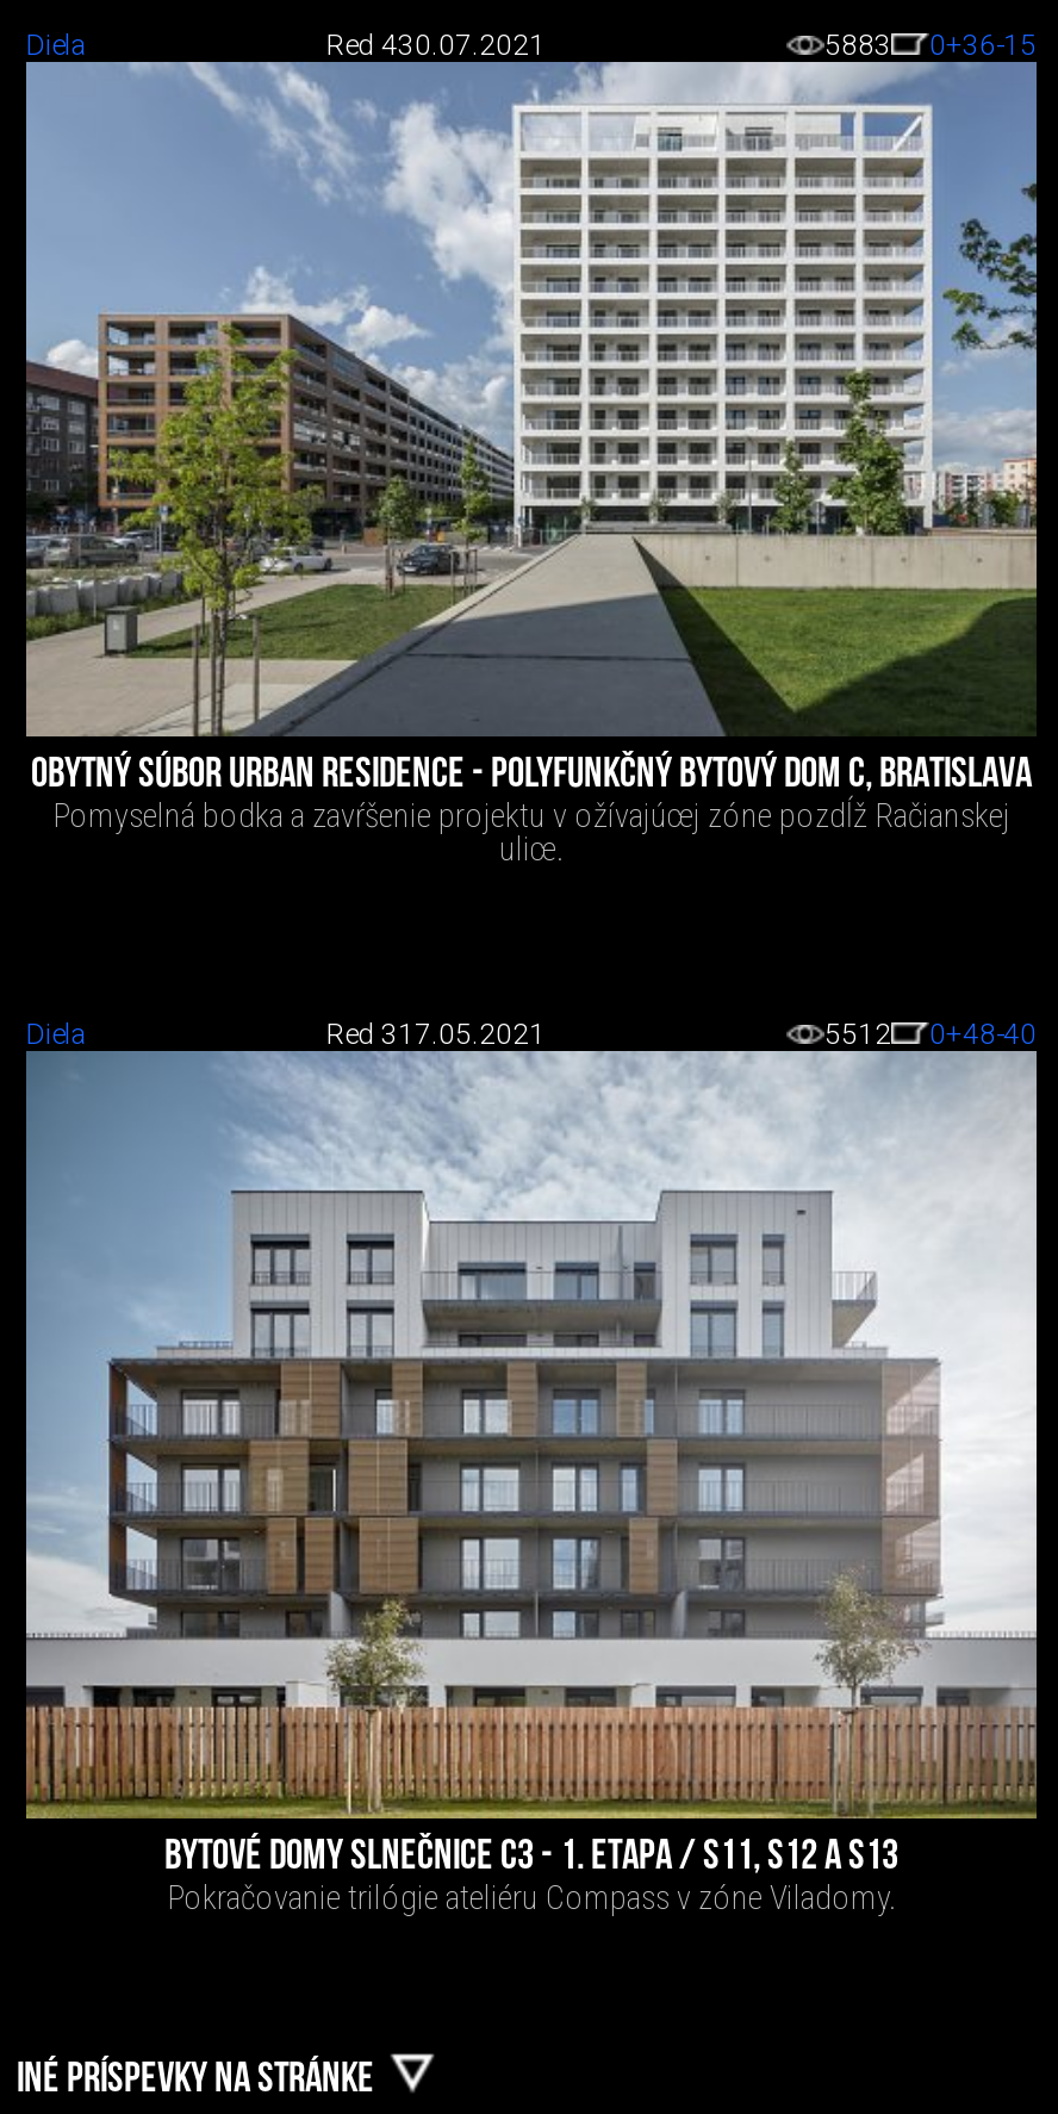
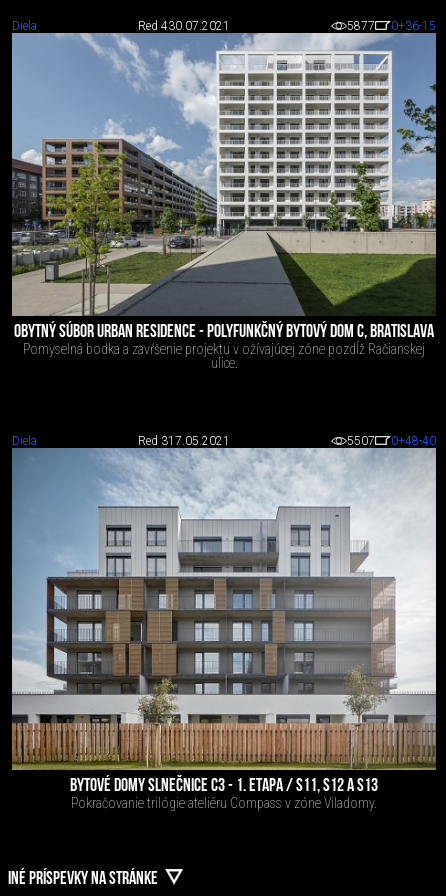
- 5883 0+36-15
+ 5877 0+36-15

- 5512 0+48-40
+ 5507 0+48-40
